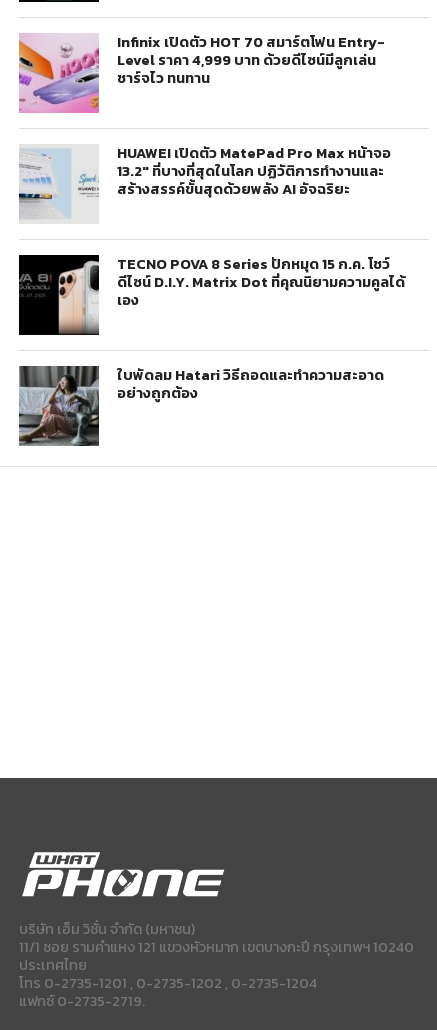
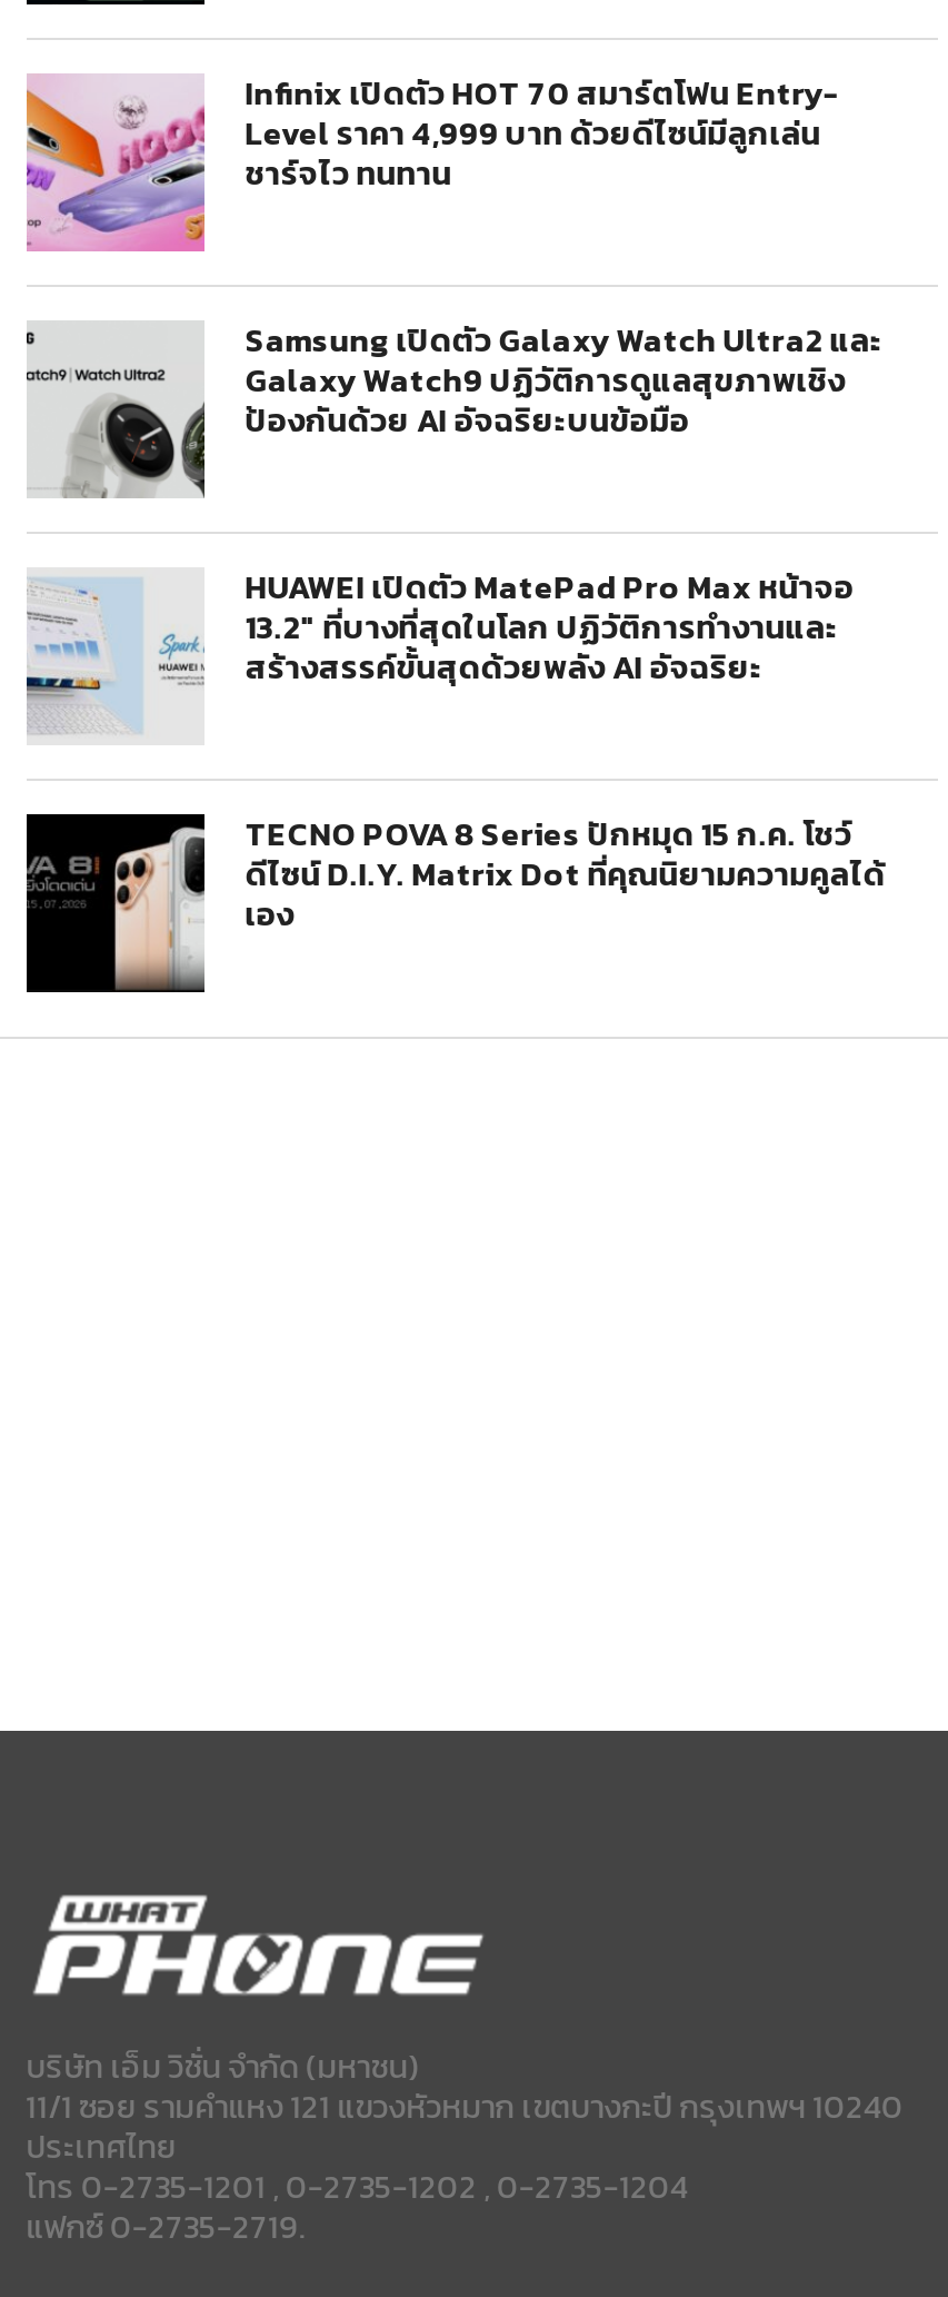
+ [image]
+ Samsung เปิดตัว Galaxy Watch Ultra2 และ
+ Galaxy Watch9 ปฏิวัติการดูแลสุขภาพเชิง
+ ป้องกันด้วย AI อัจฉริยะบนข้อมือ

moved down: [image] | HUAWEI เปิดตัว MatePad Pro Max หน้าจอ | 13.2″ ที่บางที่สุดในโลก ปฏิวัติการทำงานและ | สร้างสรรค์ขั้นสุดด้วยพลัง AI อัจฉริยะ | TECNO POVA 8 Series ปักหมุด 15 ก.ค. โชว์ | เอง

- [image]
- ใบพัดลม Hatari วิธีถอดและทำความสะอาด
- อย่างถูกต้อง
